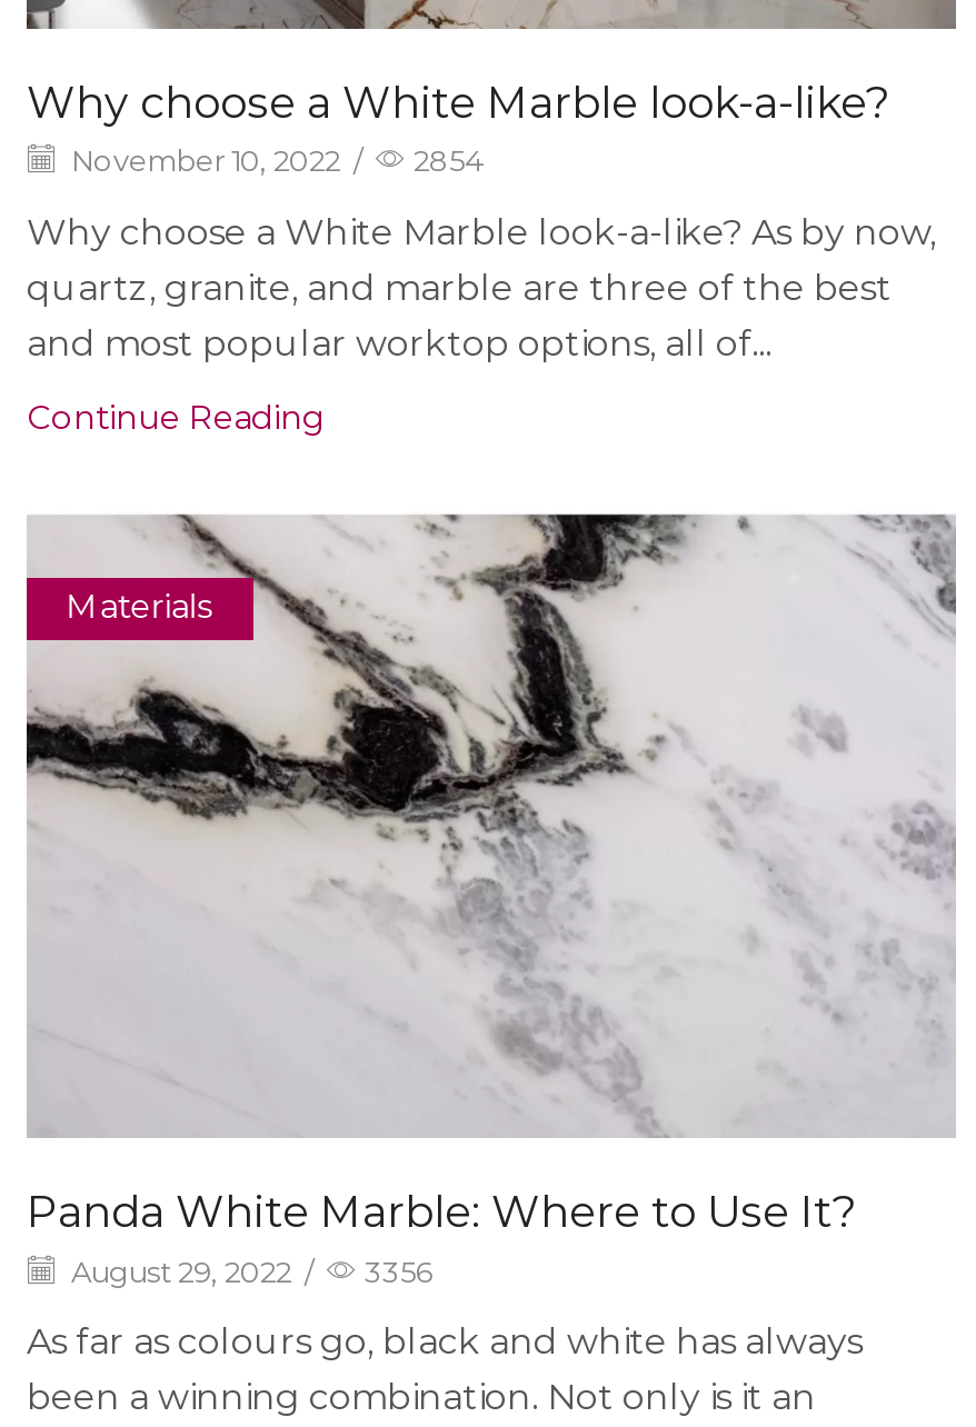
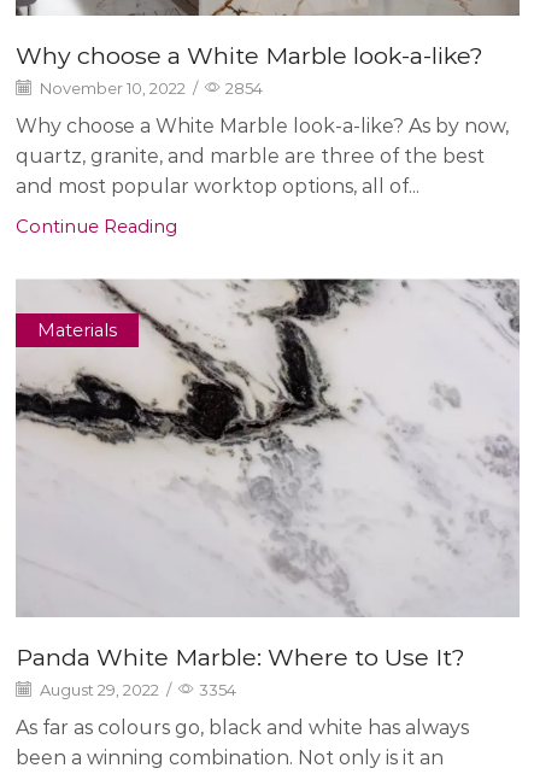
- August 29, 2022 / 3356
+ August 29, 2022 / 3354
